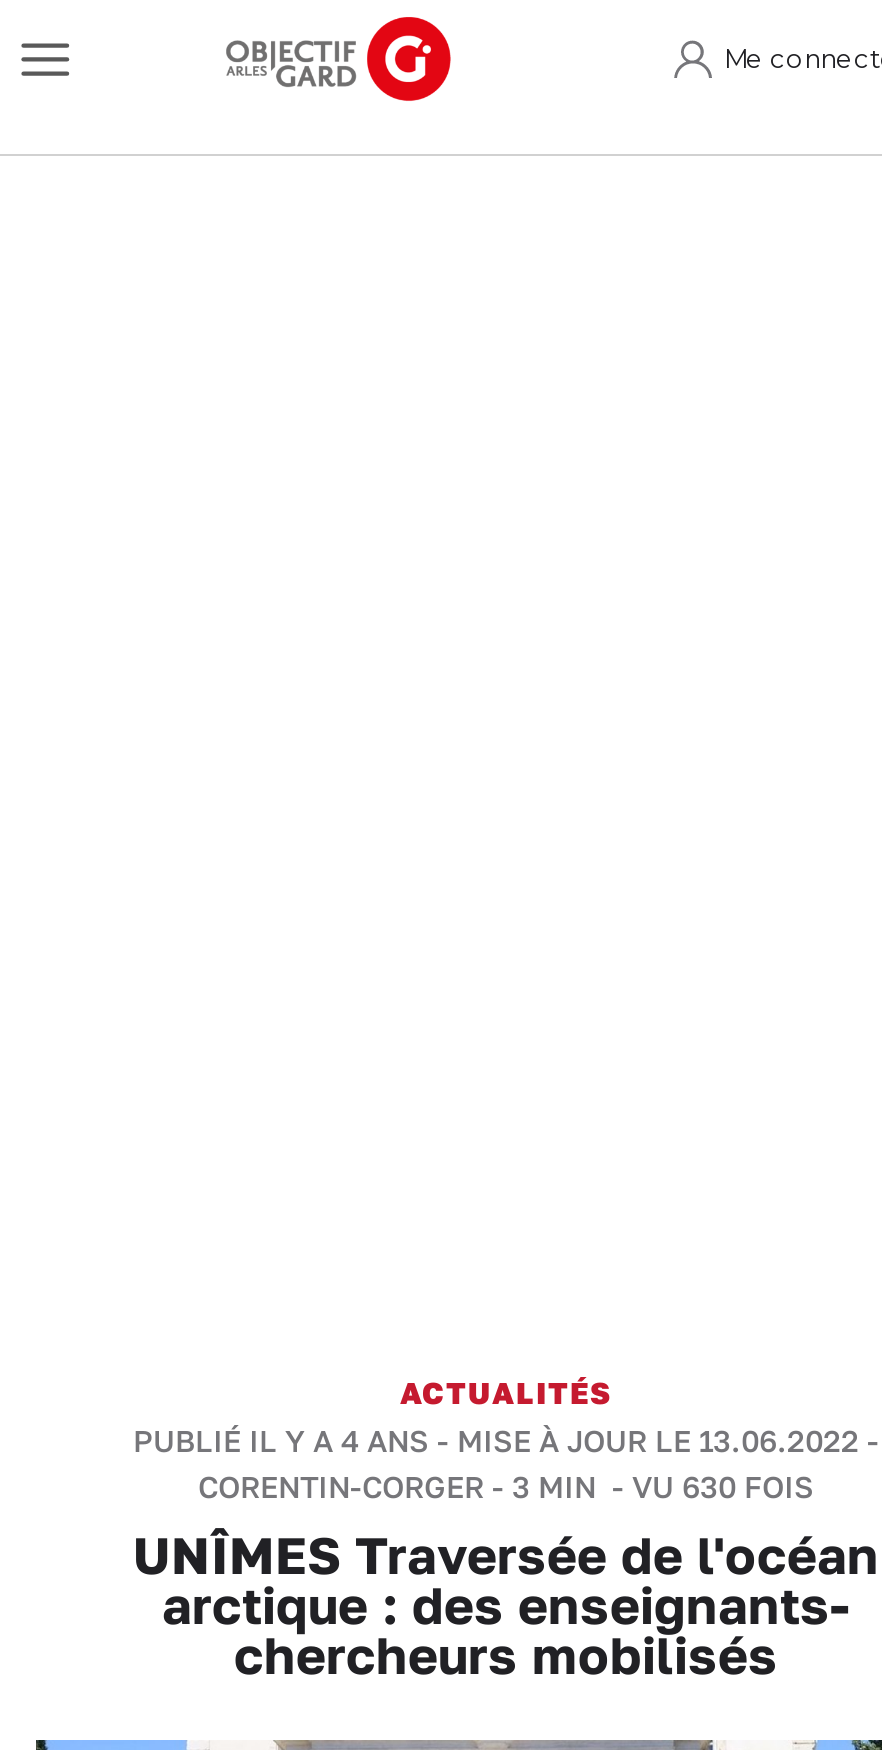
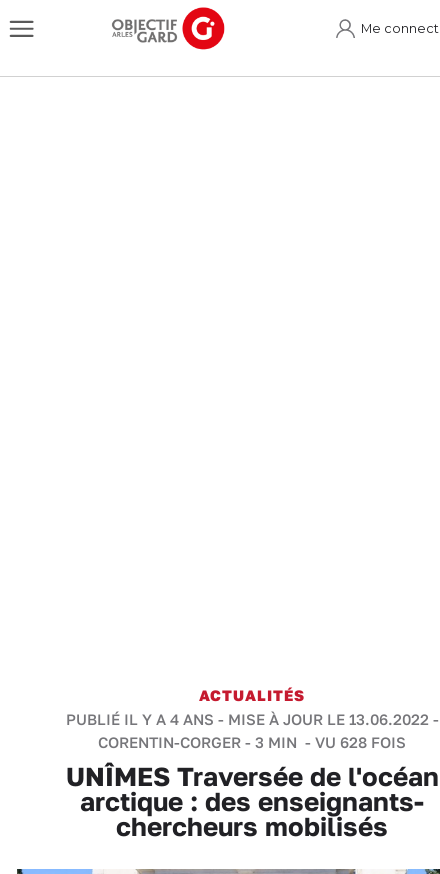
- CORENTIN-CORGER - 3 MIN - VU 630 FOIS
+ CORENTIN-CORGER - 3 MIN - VU 628 FOIS
